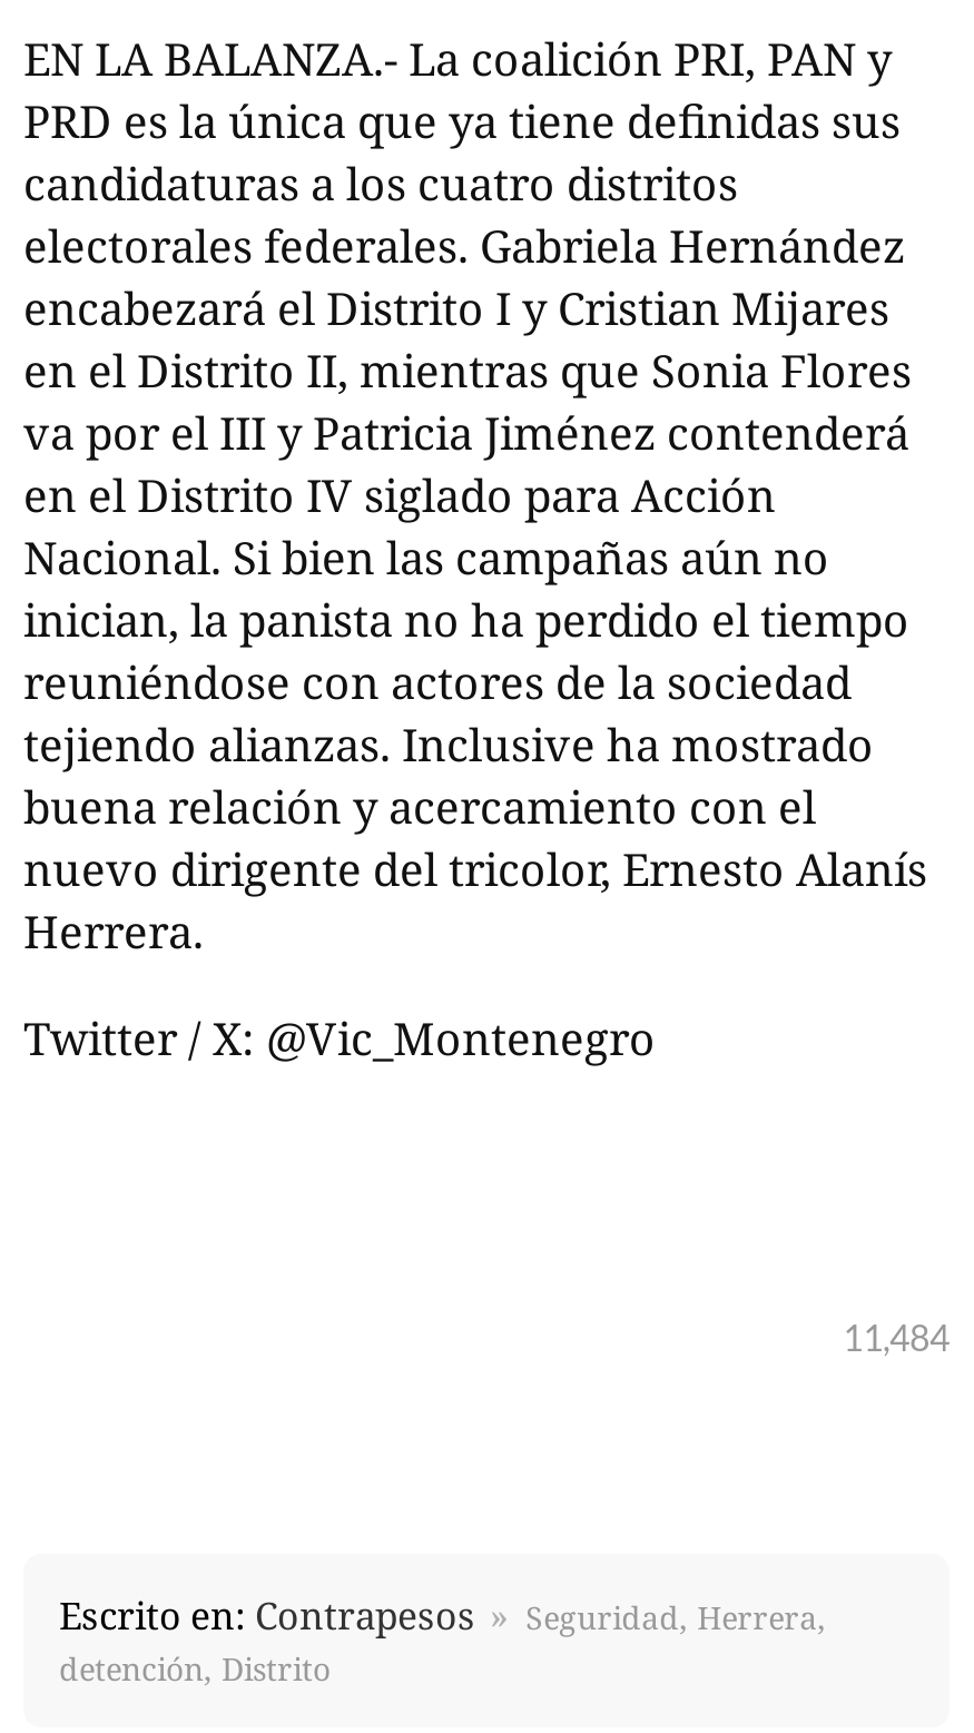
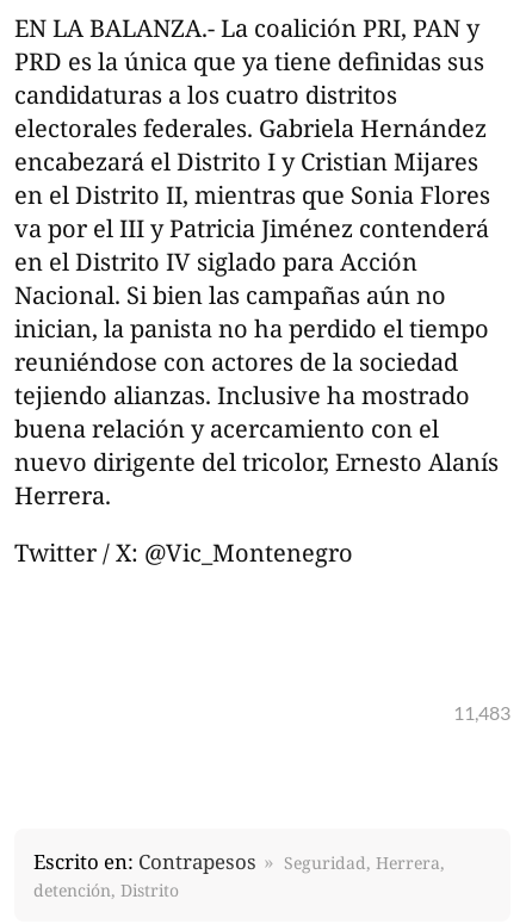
- 11,484
+ 11,483
